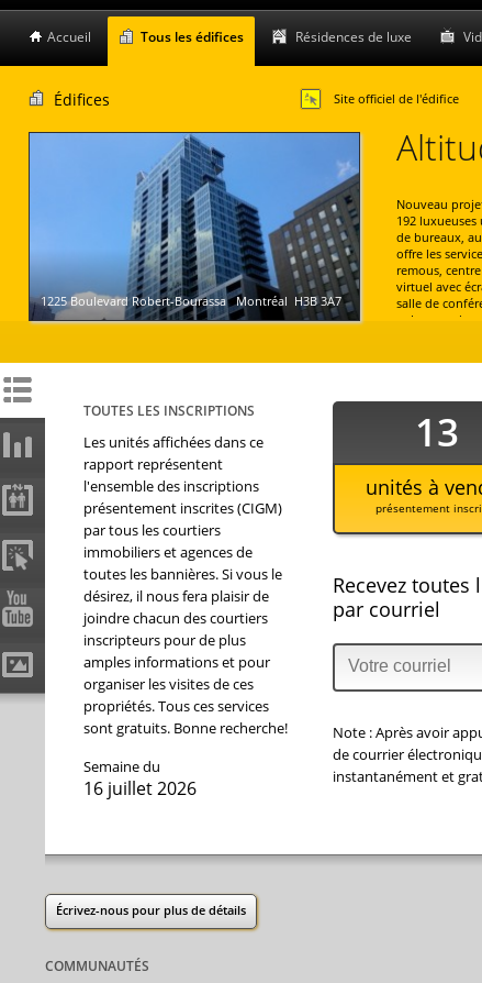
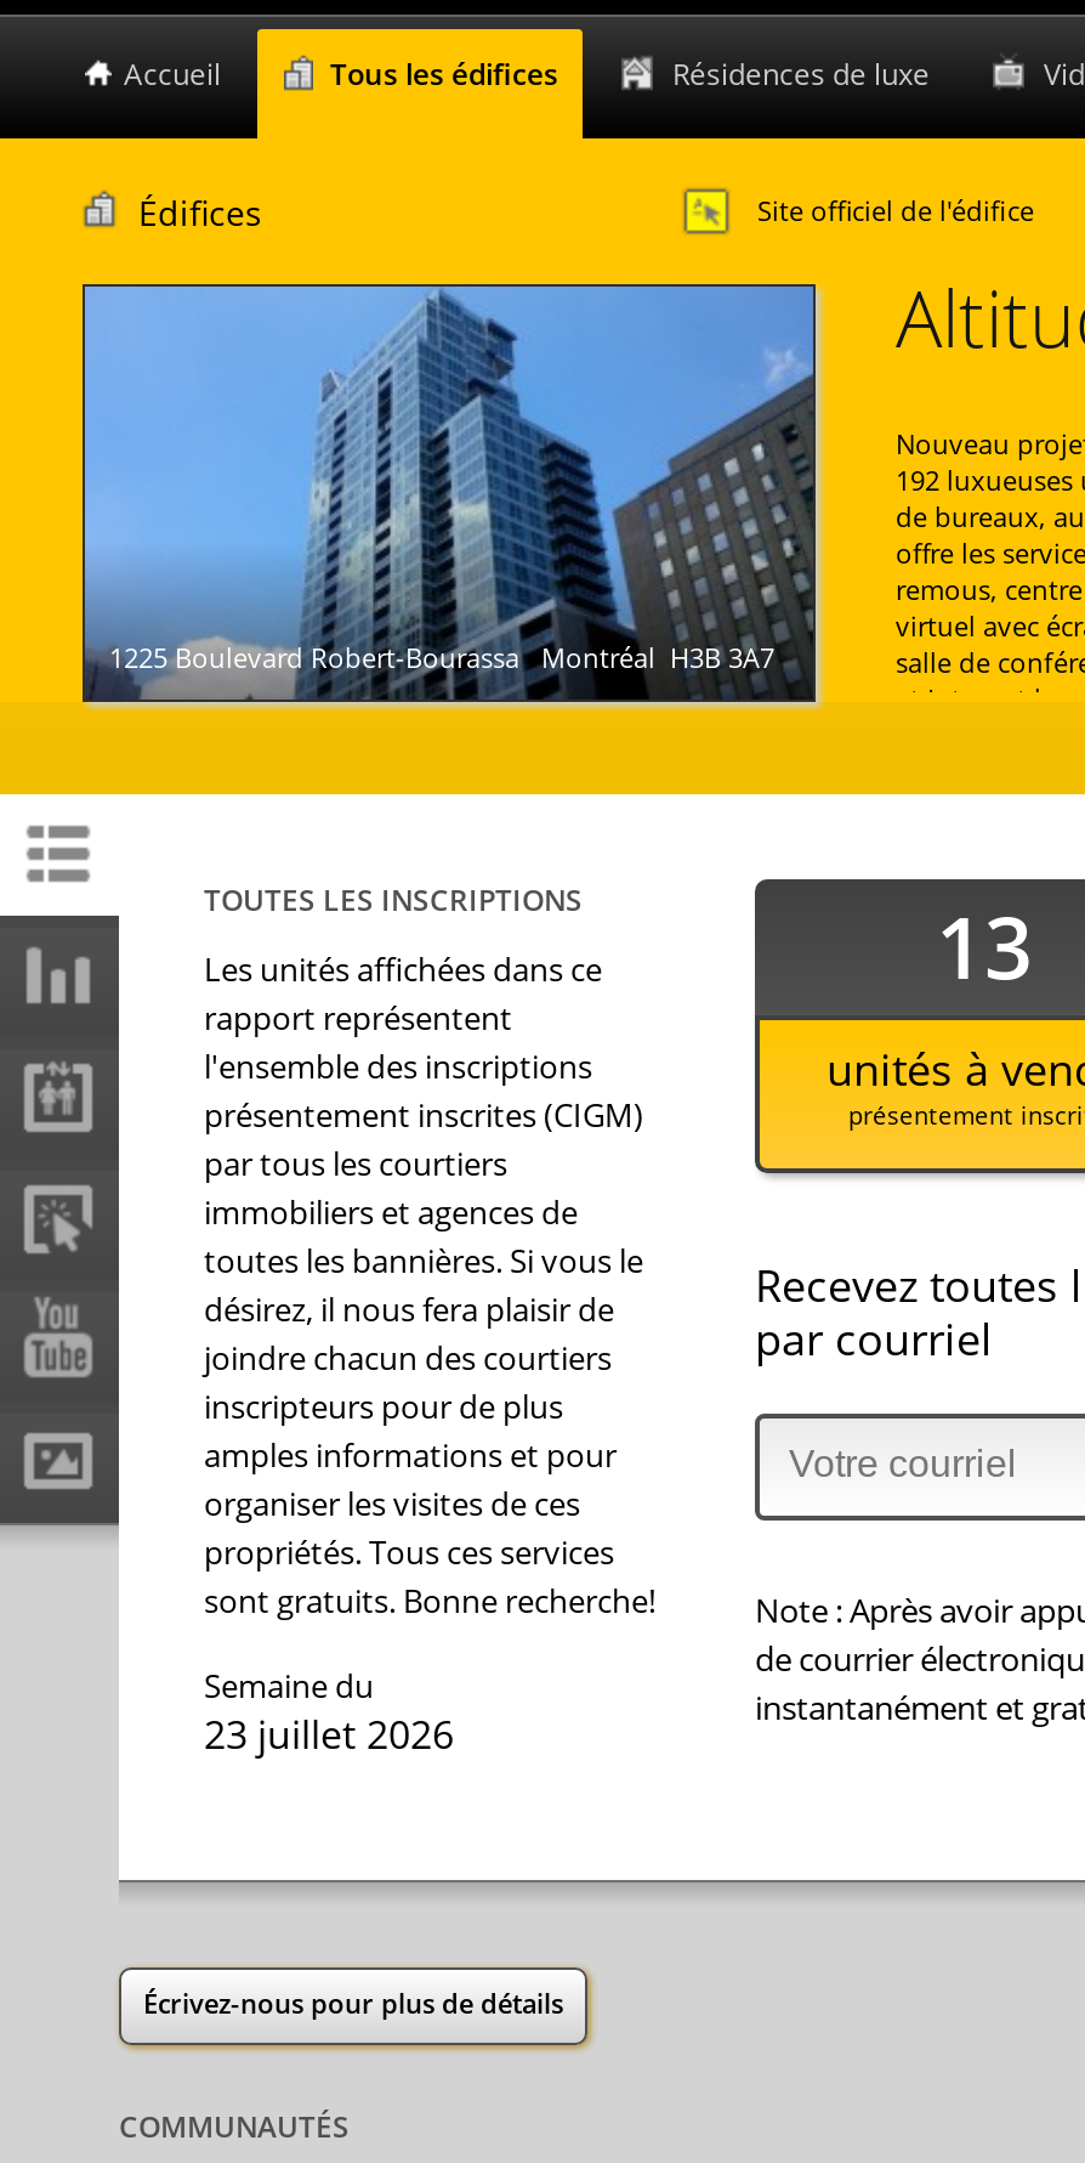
- 16 juillet 2026
+ 23 juillet 2026
